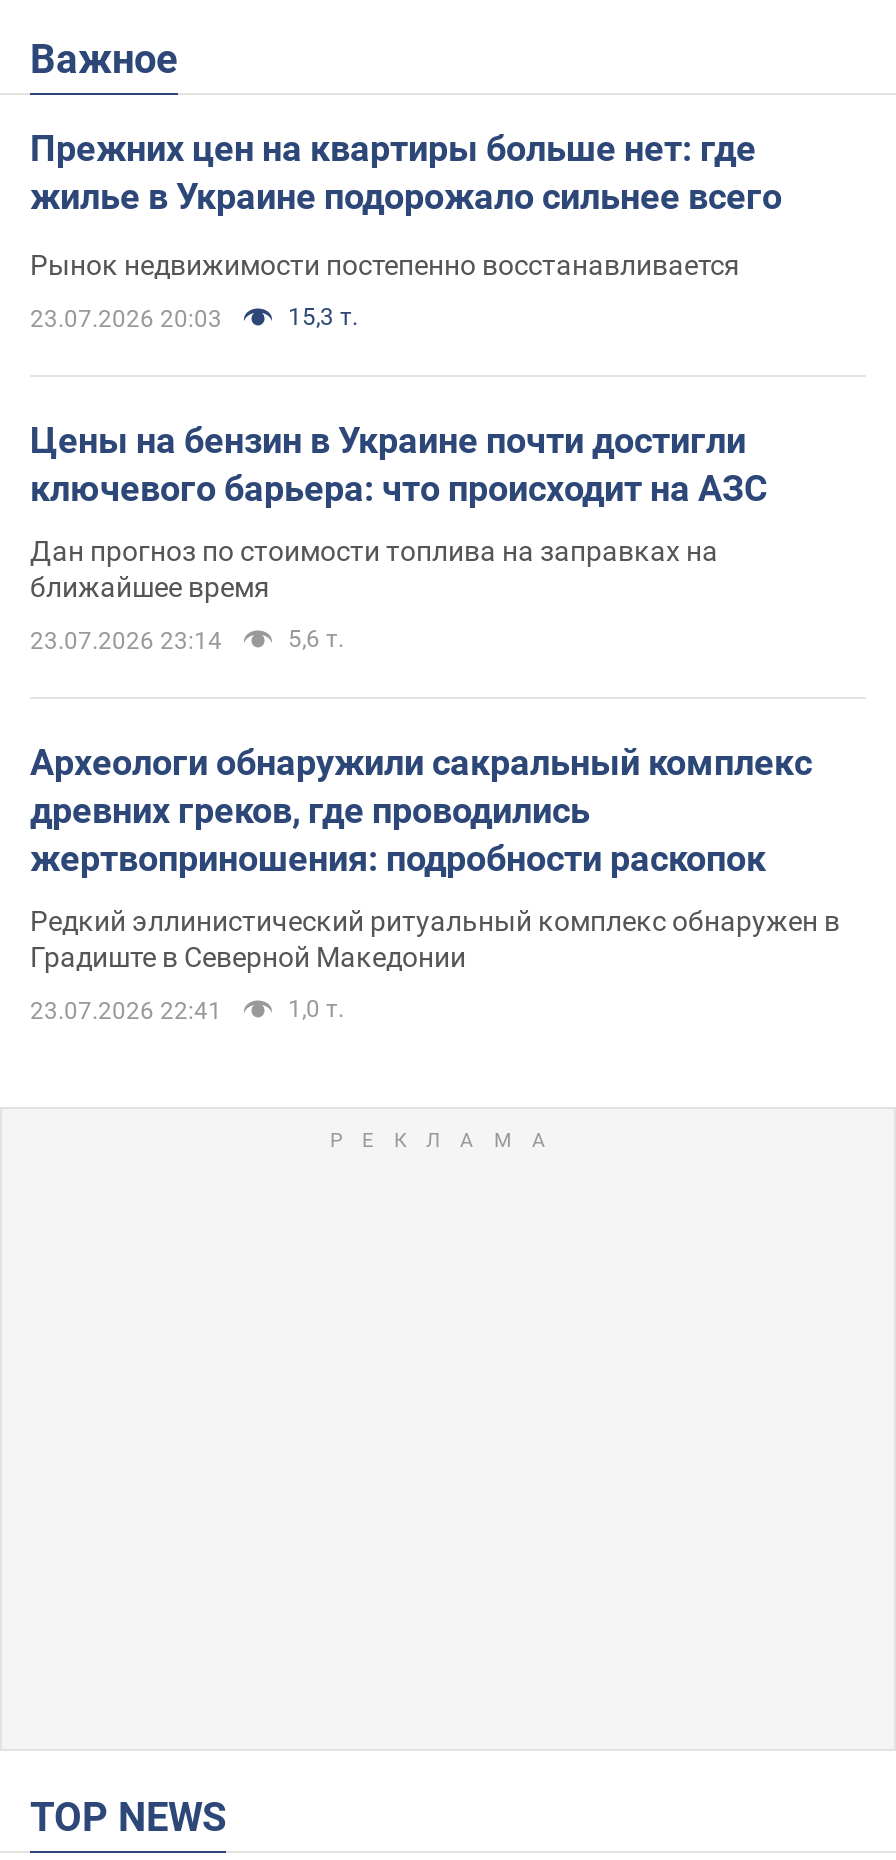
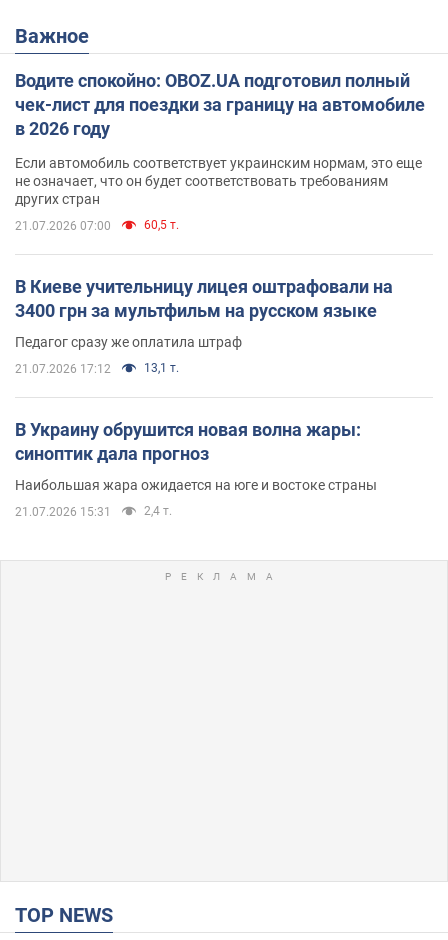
- Прежних цен на квартиры больше нет: где
- жилье в Украине подорожало сильнее всего
+ Водите спокойно: OBOZ.UA подготовил полный
+ чек-лист для поездки за границу на автомобиле
+ в 2026 году

- Рынок недвижимости постепенно восстанавливается
+ Если автомобиль соответствует украинским нормам, это еще
+ не означает, что он будет соответствовать требованиям
+ других стран

- 23.07.2026 20:03
- 15,3 т.
+ 21.07.2026 07:00
+ 60,5 т.

- Цены на бензин в Украине почти достигли
- ключевого барьера: что происходит на АЗС
+ В Киеве учительницу лицея оштрафовали на
+ 3400 грн за мультфильм на русском языке

- Дан прогноз по стоимости топлива на заправках на
- ближайшее время
+ Педагог сразу же оплатила штраф

- 23.07.2026 23:14
- 5,6 т.
+ 21.07.2026 17:12
+ 13,1 т.

- Археологи обнаружили сакральный комплекс
- древних греков, где проводились
- жертвоприношения: подробности раскопок
+ В Украину обрушится новая волна жары:
+ синоптик дала прогноз

- Редкий эллинистический ритуальный комплекс обнаружен в
- Градиште в Северной Македонии
+ Наибольшая жара ожидается на юге и востоке страны

- 23.07.2026 22:41
- 1,0 т.
+ 21.07.2026 15:31
+ 2,4 т.
